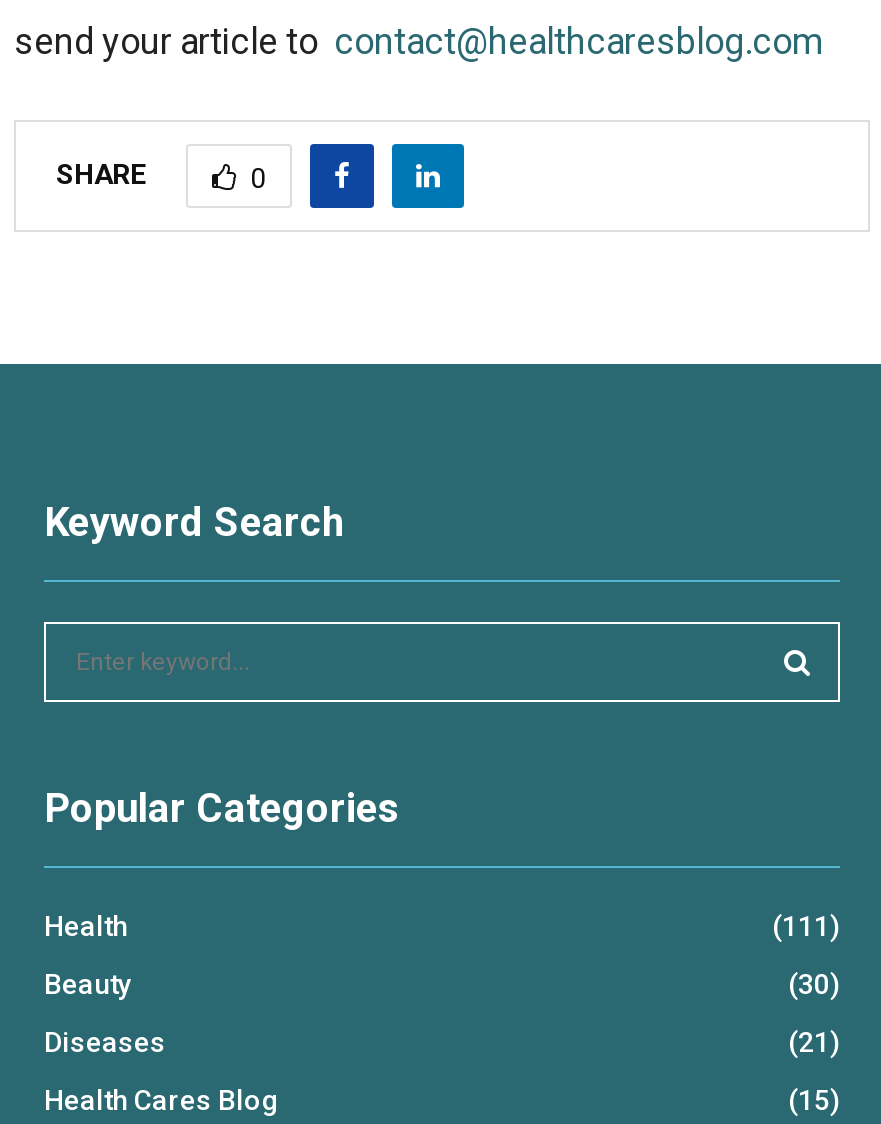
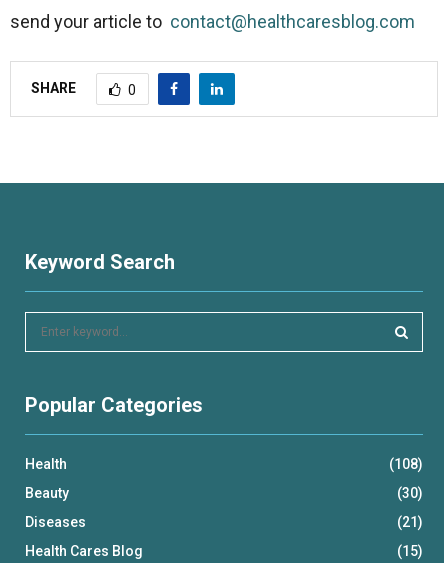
- (111)
+ (108)
